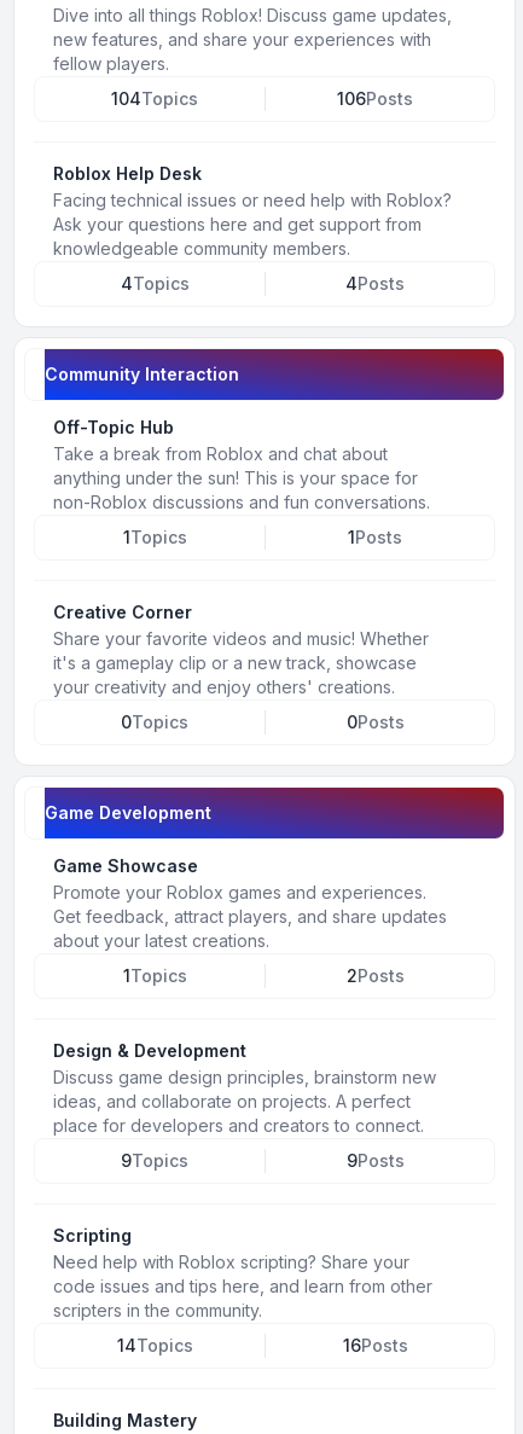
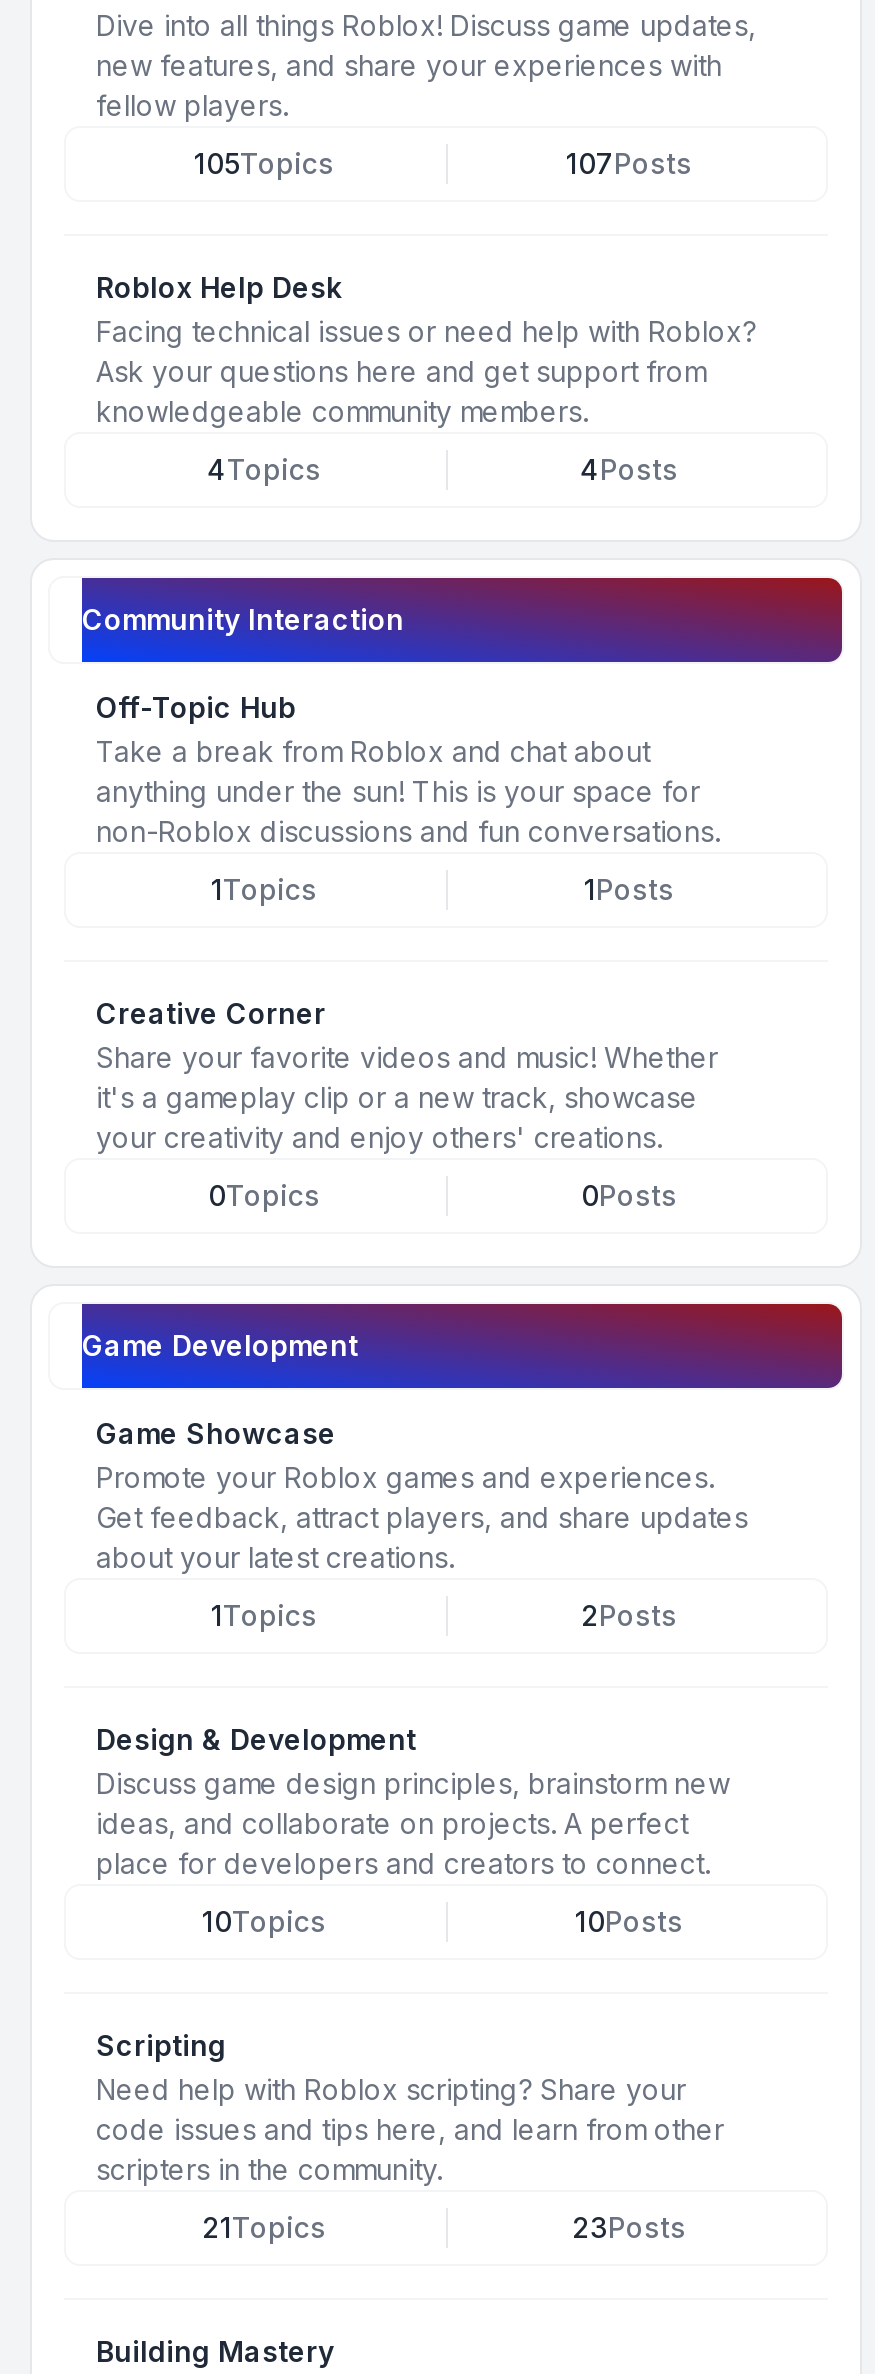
- 104Topics
+ 105Topics

- 106Posts
+ 107Posts

- 9Topics
+ 10Topics

- 9Posts
+ 10Posts

- 14Topics
+ 21Topics

- 16Posts
+ 23Posts
